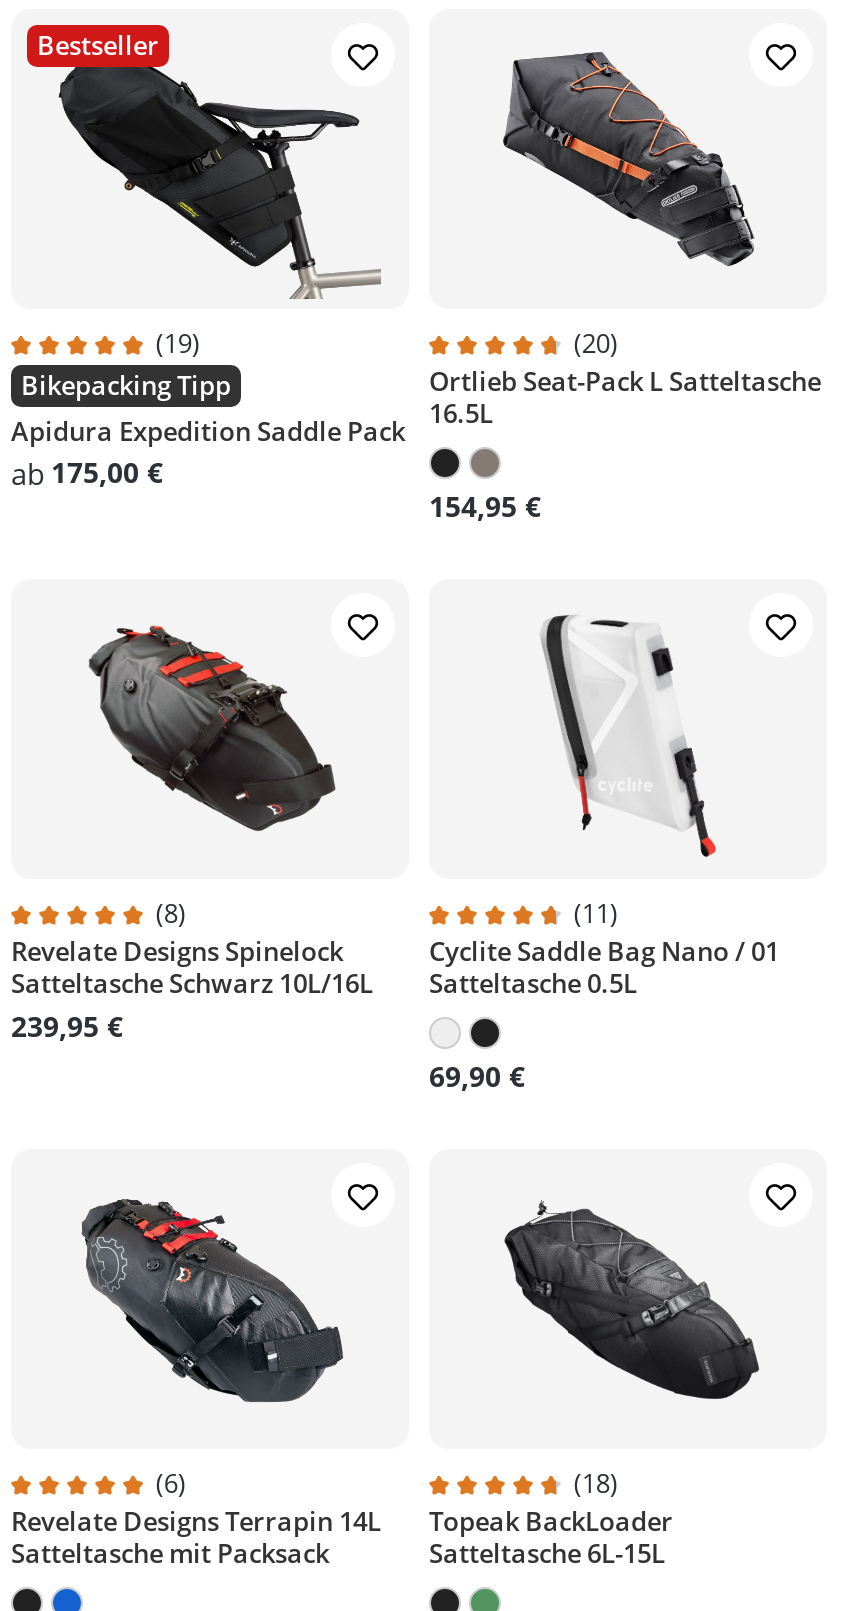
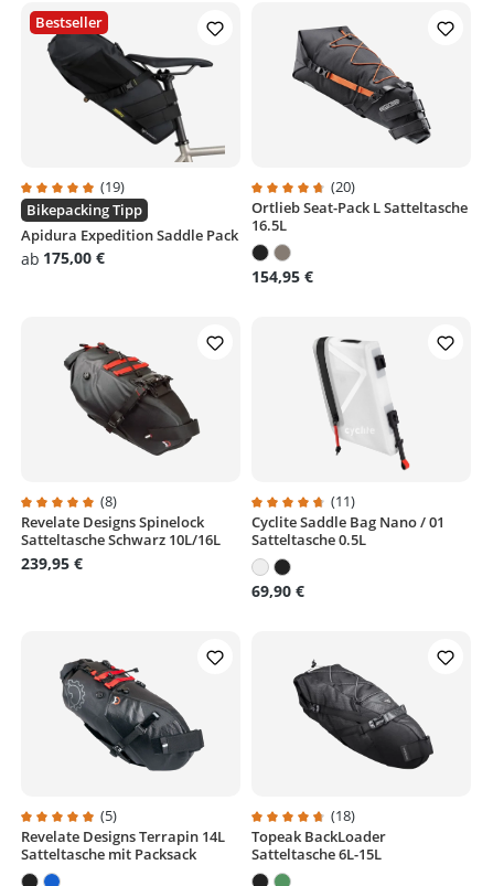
- (6)
+ (5)
